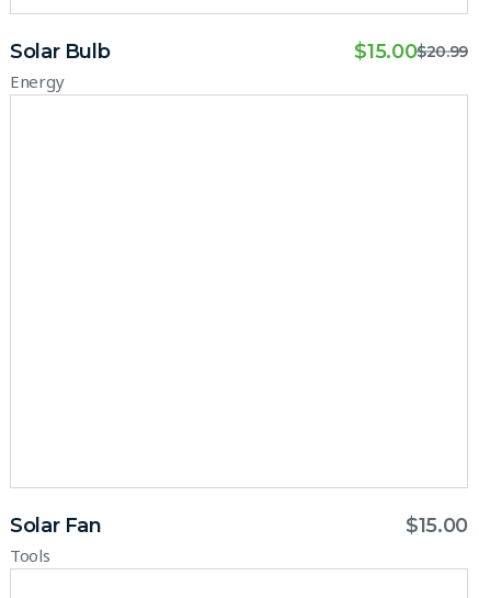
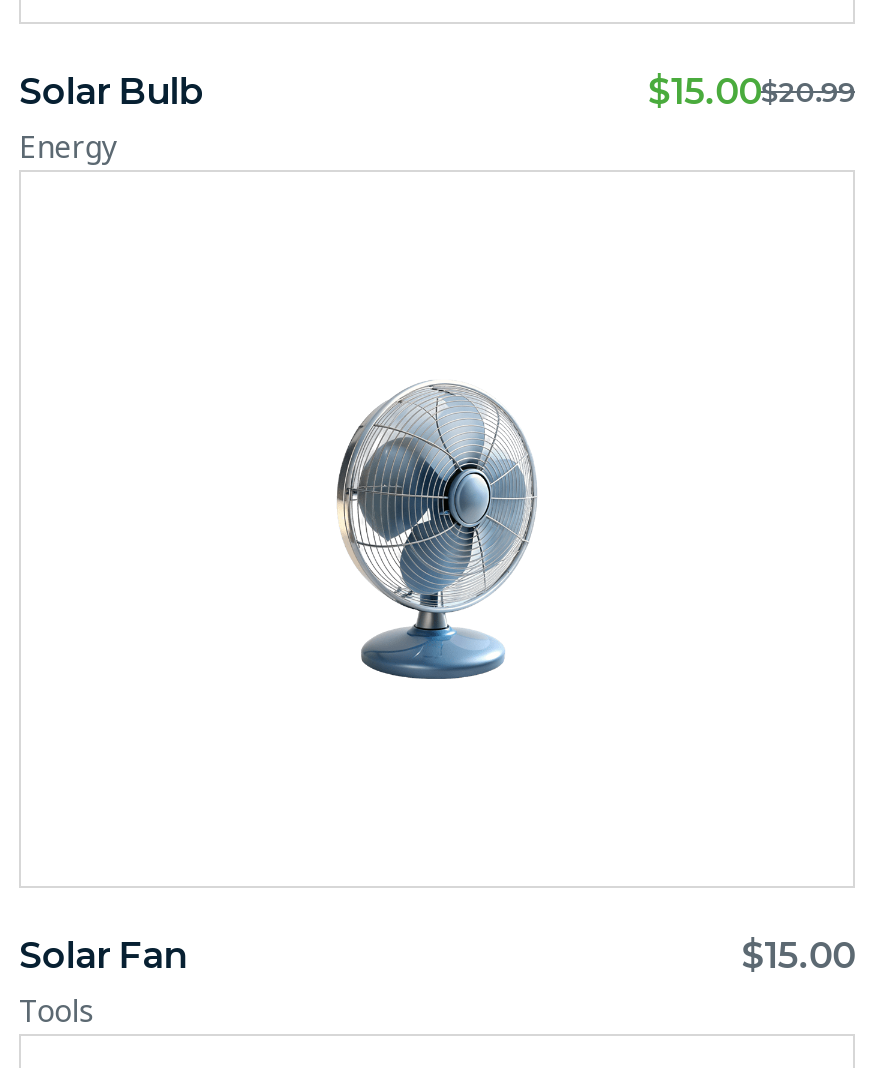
+ [image]
